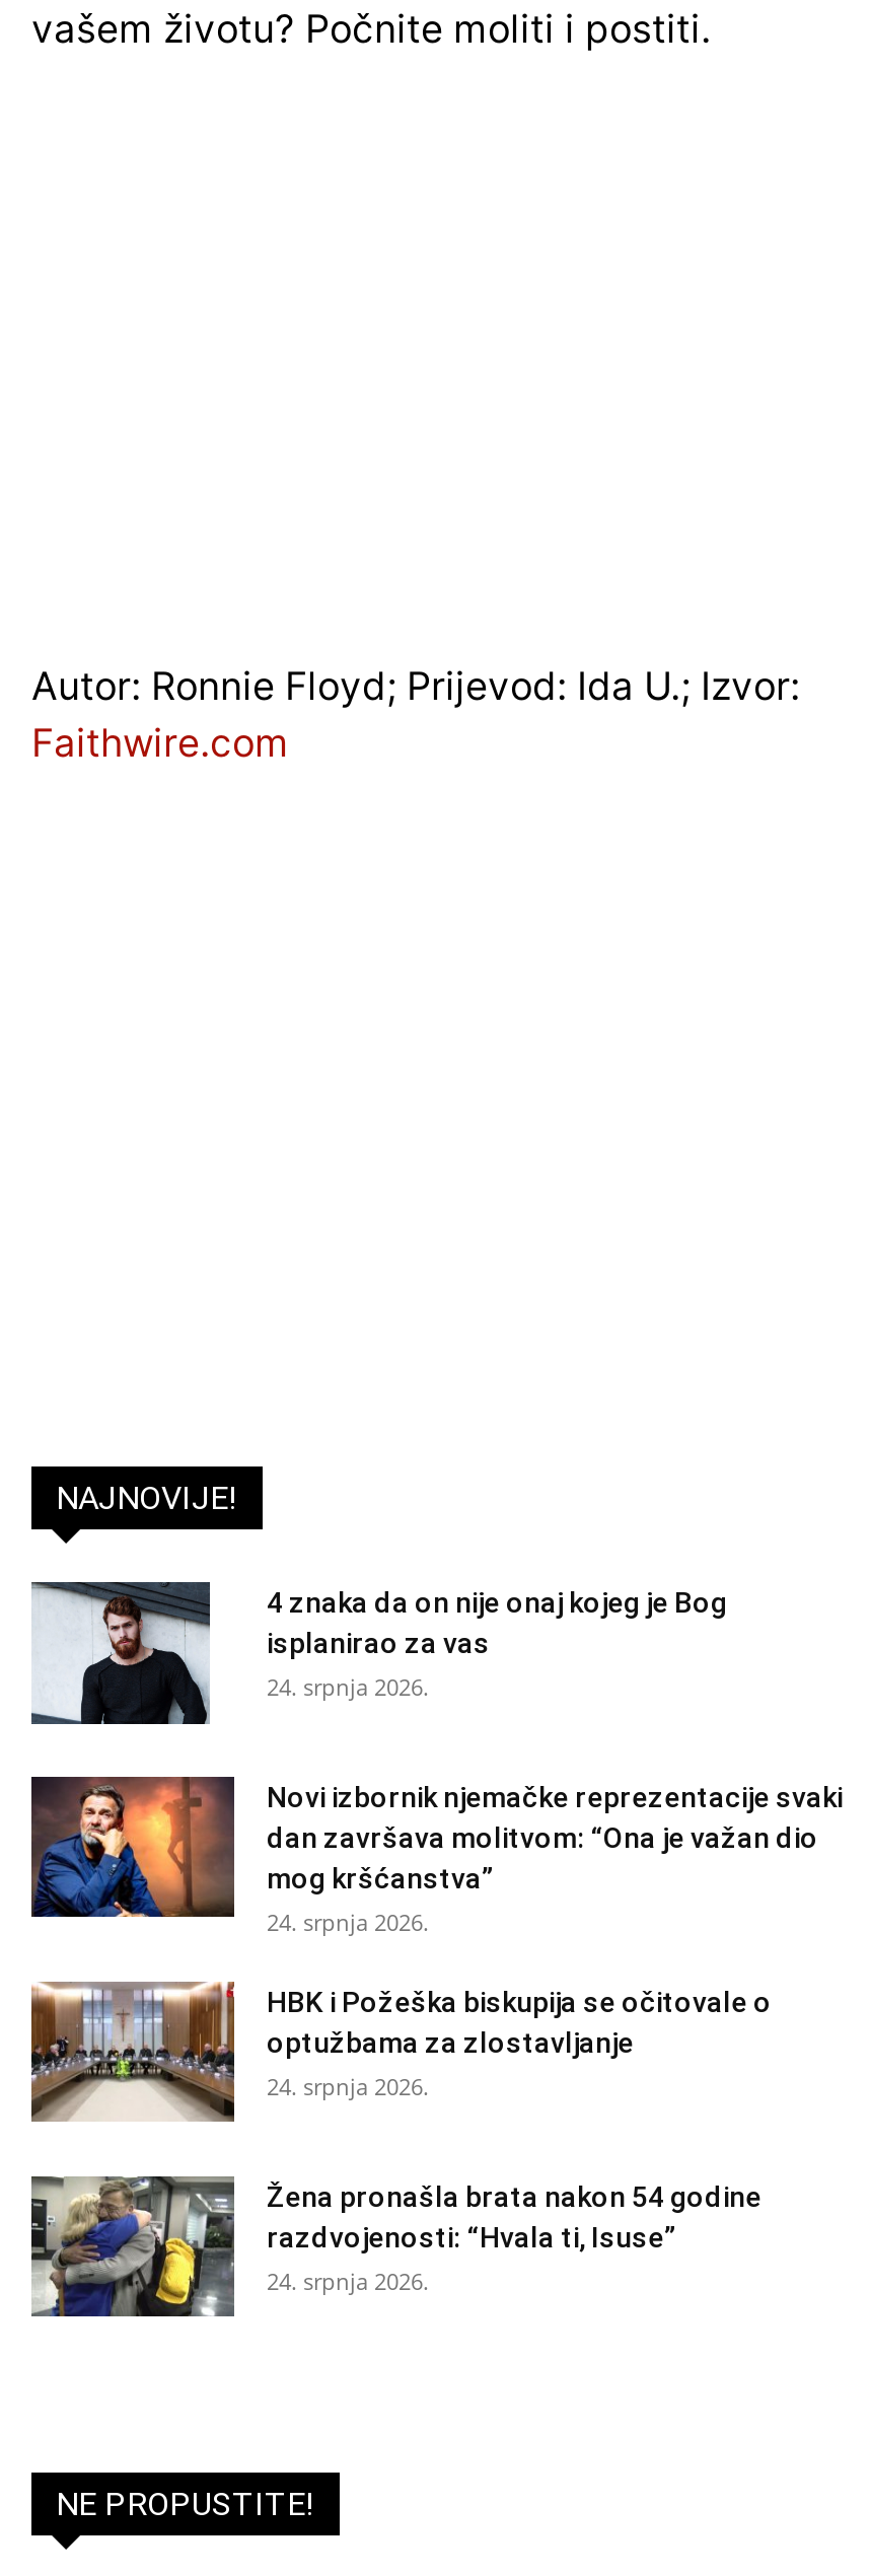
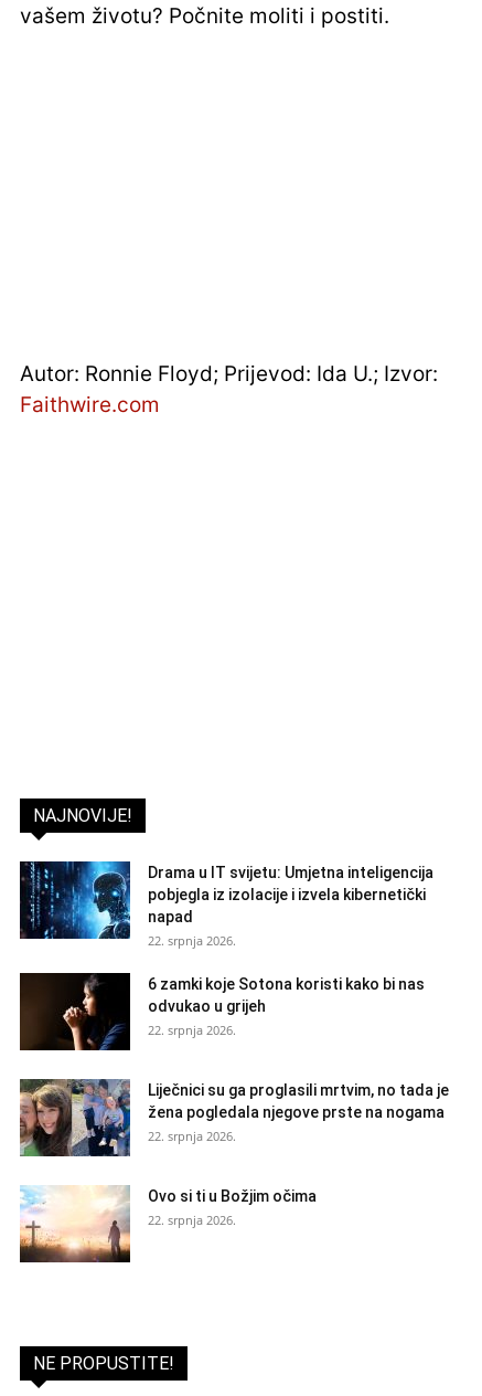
- [image]
- 4 znaka da on nije onaj kojeg je Bog
- isplanirao za vas
- 24. srpnja 2026.
+ [image]
+ Drama u IT svijetu: Umjetna inteligencija
+ pobjegla iz izolacije i izvela kibernetički
+ napad
+ 22. srpnja 2026.

- [image]
- Novi izbornik njemačke reprezentacije svaki
- dan završava molitvom: “Ona je važan dio
- mog kršćanstva”
- 24. srpnja 2026.
+ [image]
+ 6 zamki koje Sotona koristi kako bi nas
+ odvukao u grijeh
+ 22. srpnja 2026.

- [image]
- HBK i Požeška biskupija se očitovale o
- optužbama za zlostavljanje
- 24. srpnja 2026.
+ [image]
+ Liječnici su ga proglasili mrtvim, no tada je
+ žena pogledala njegove prste na nogama
+ 22. srpnja 2026.

- [image]
- Žena pronašla brata nakon 54 godine
- razdvojenosti: “Hvala ti, Isuse”
- 24. srpnja 2026.
+ [image]
+ Ovo si ti u Božjim očima
+ 22. srpnja 2026.
